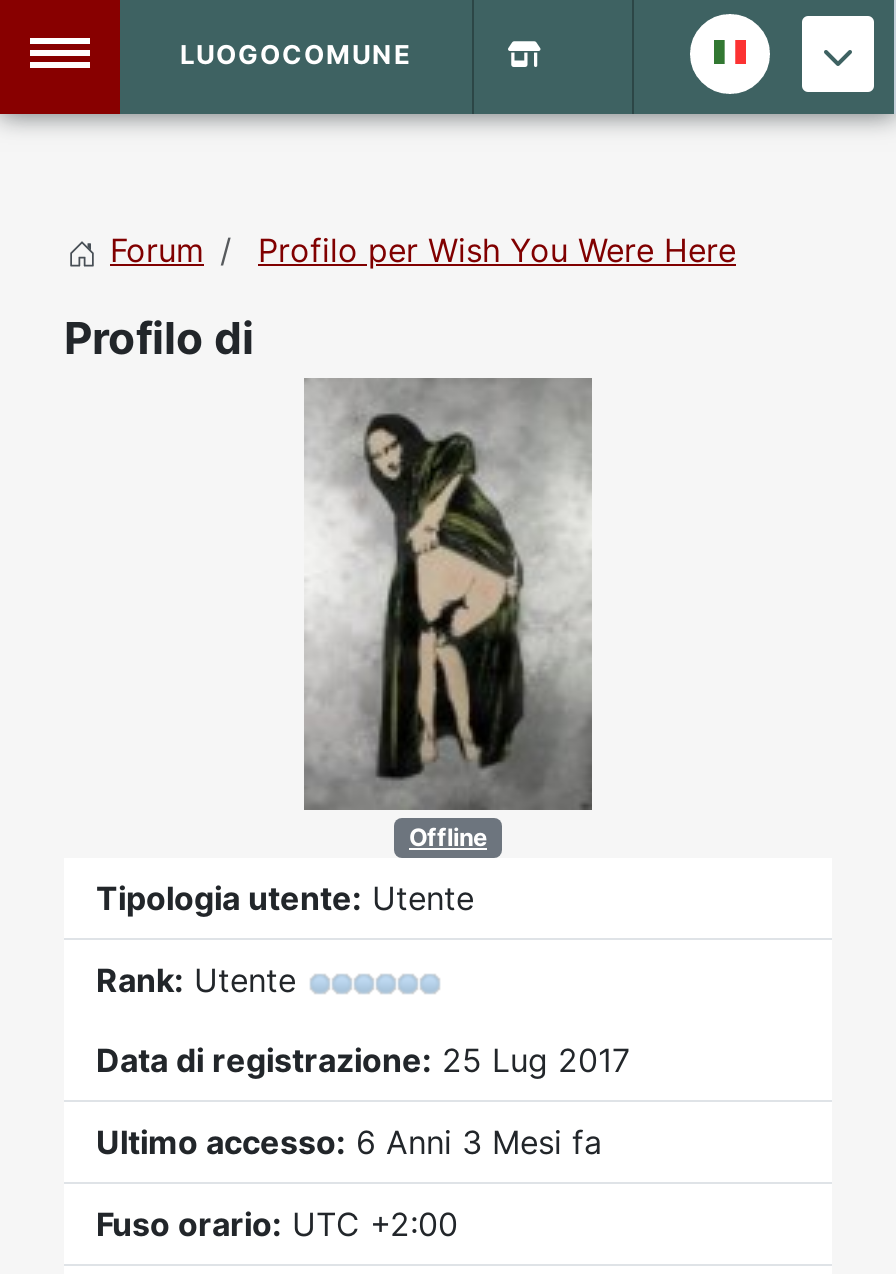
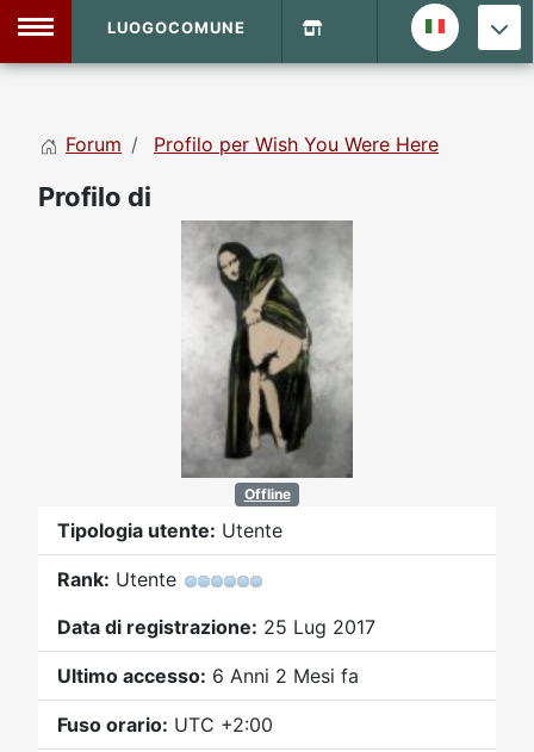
- Ultimo accesso: 6 Anni 3 Mesi fa
+ Ultimo accesso: 6 Anni 2 Mesi fa
